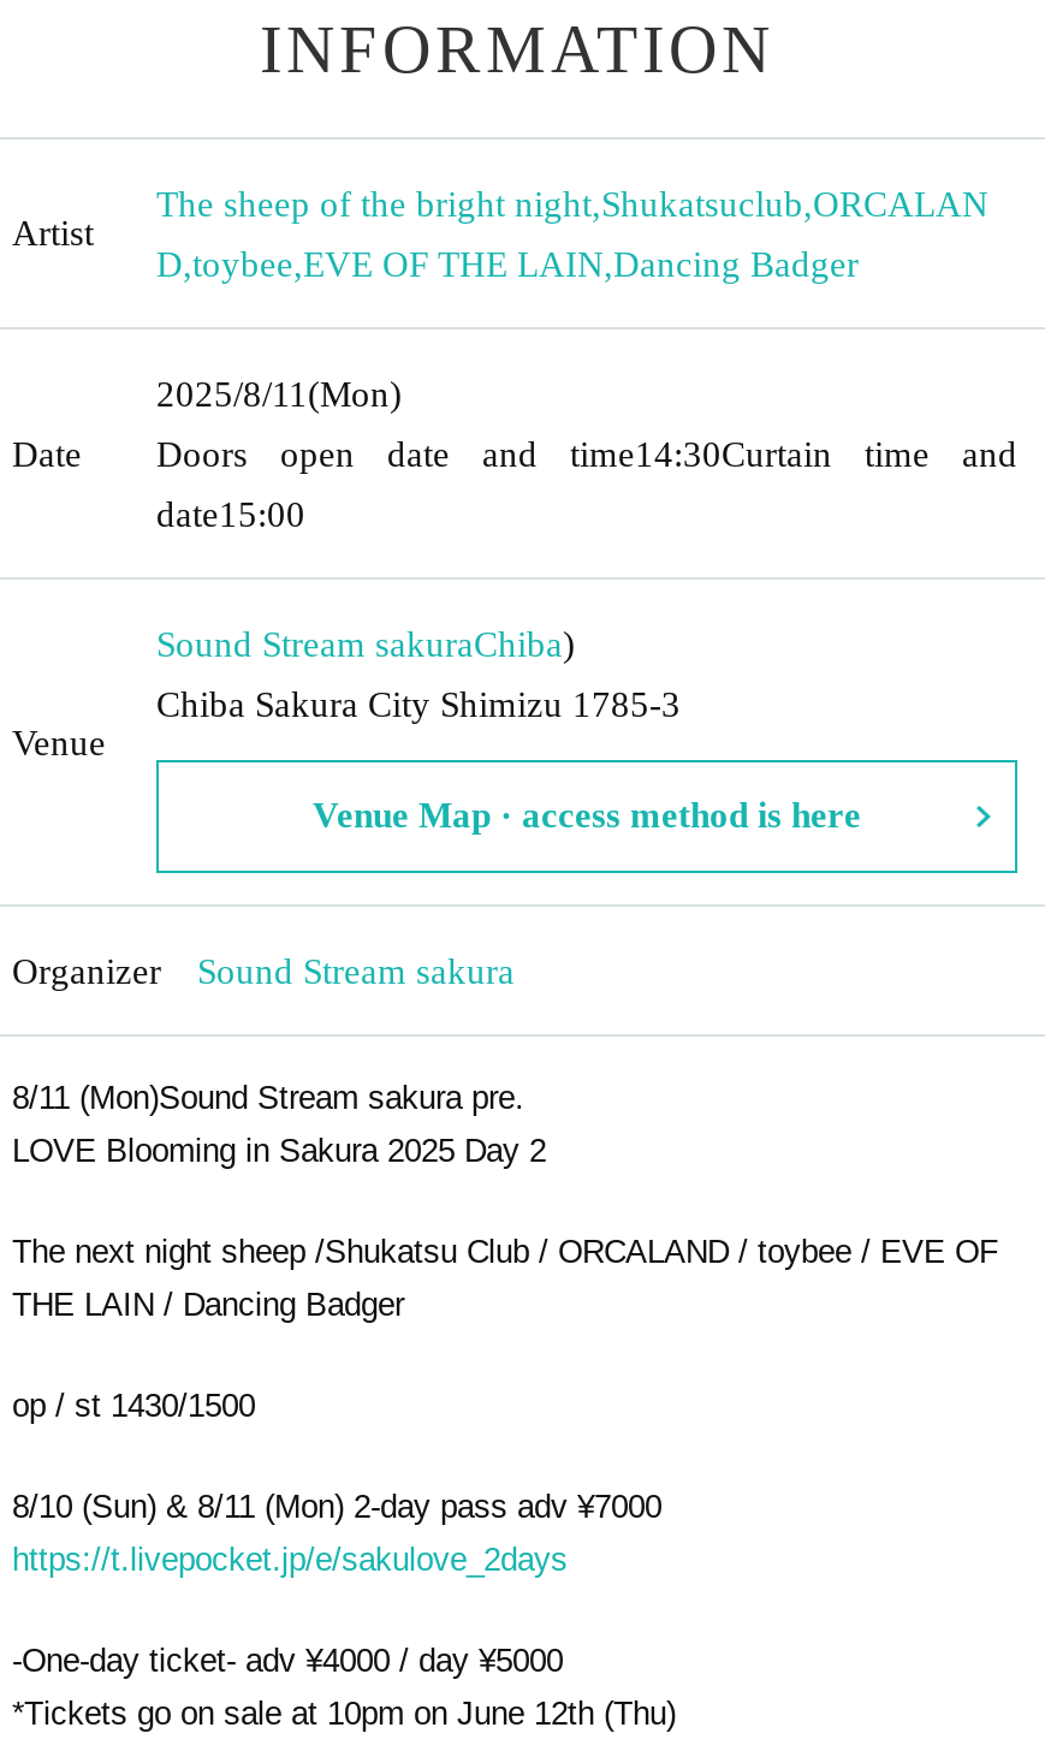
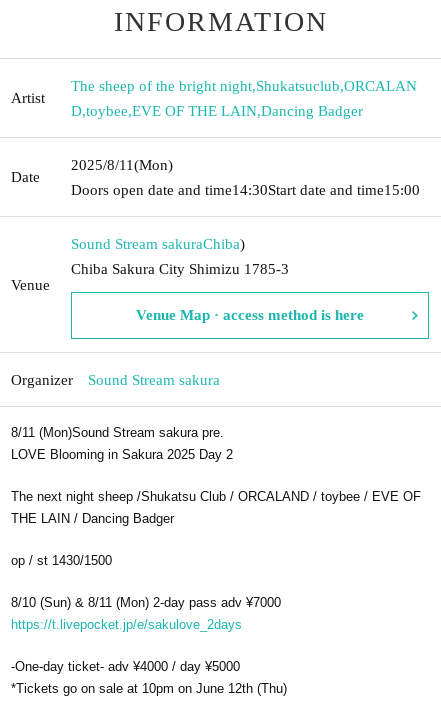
- Doors open date and time14:30Curtain time and
- date15:00
+ Doors open date and time 14:30Start date and time 15:00
